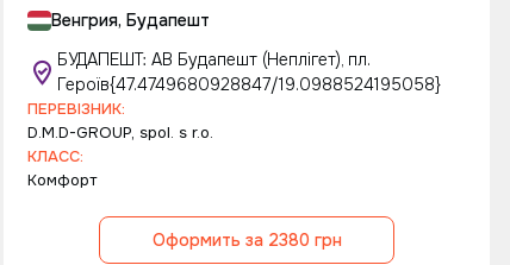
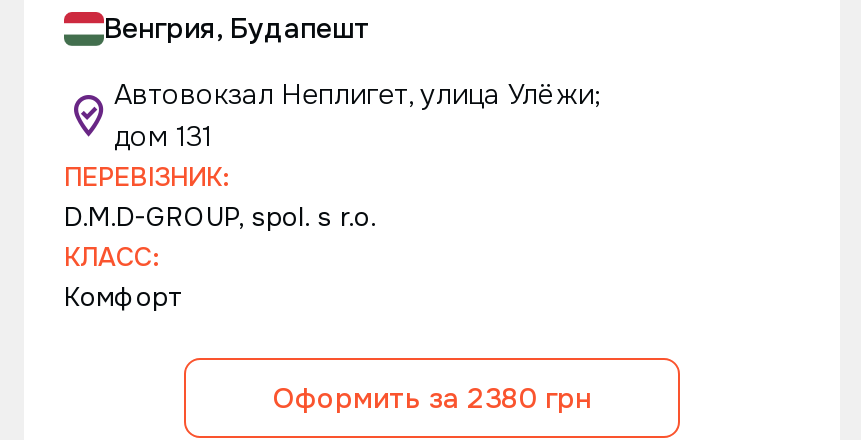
- БУДАПЕШТ: АВ Будапешт (Неплігет), пл.
- Героїв{47.4749680928847/19.0988524195058}
+ Автовокзал Неплигет, улица Улёжи;
+ дом 131
